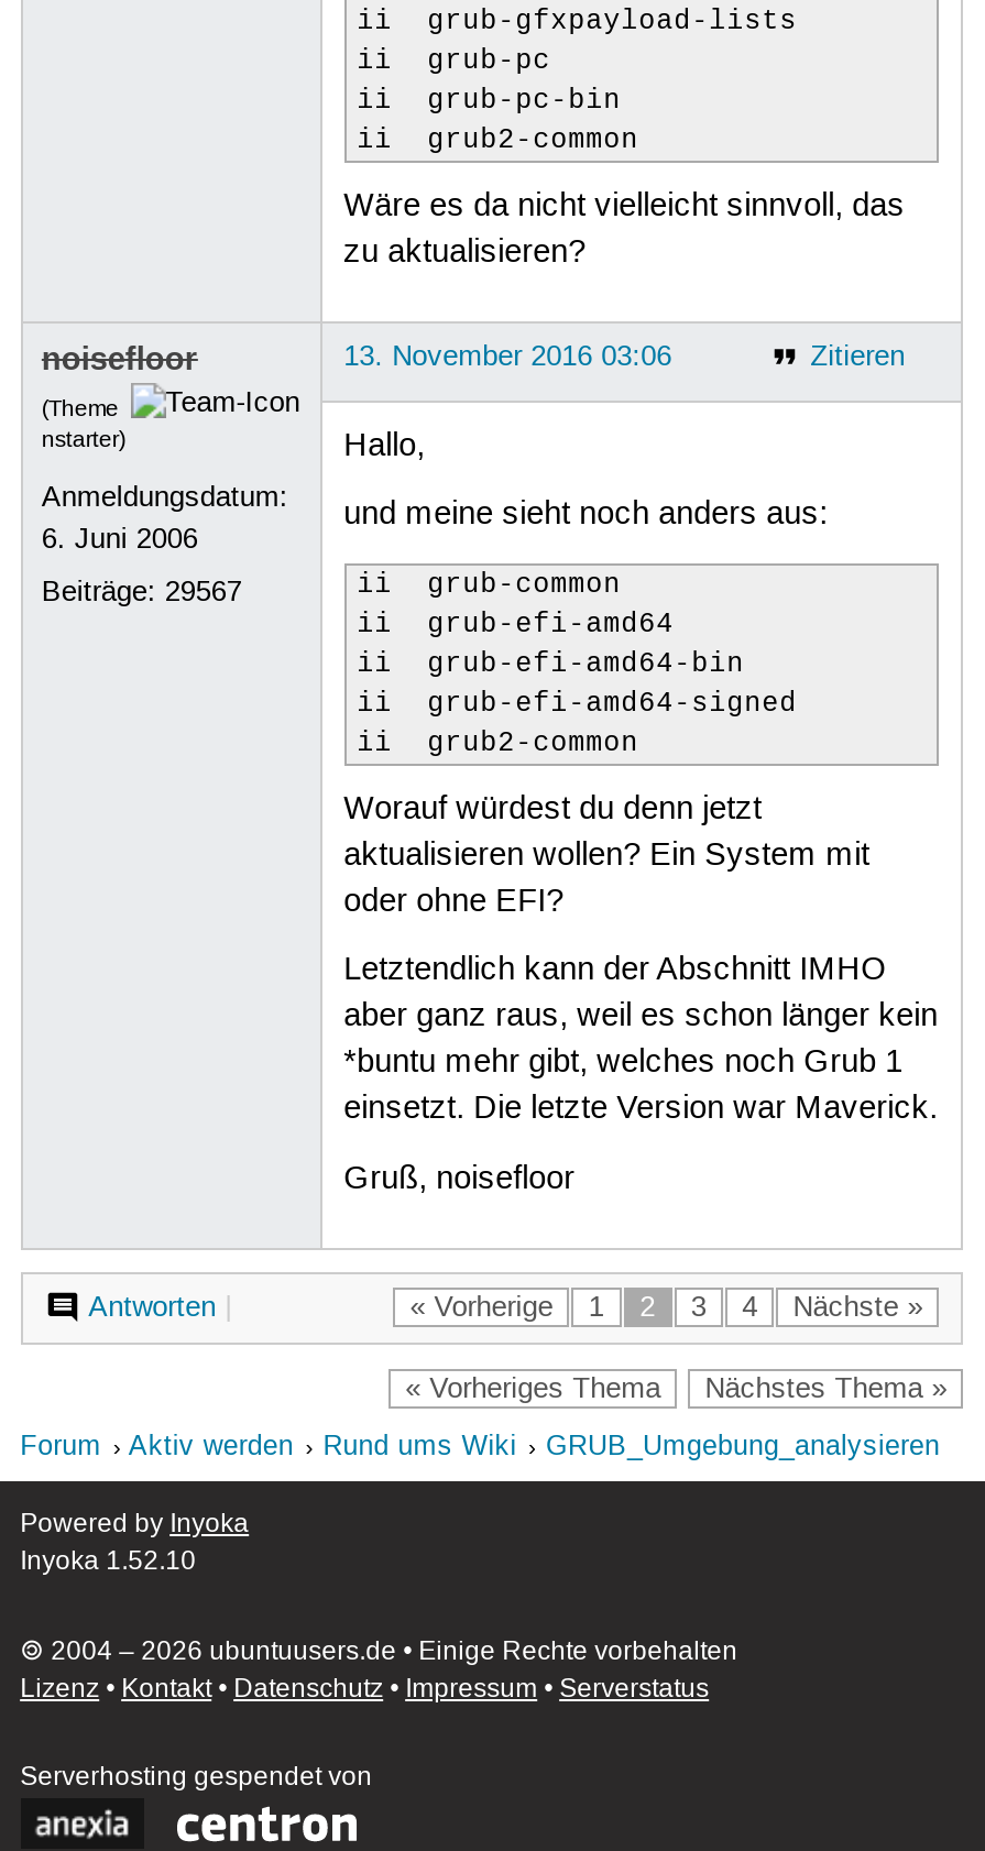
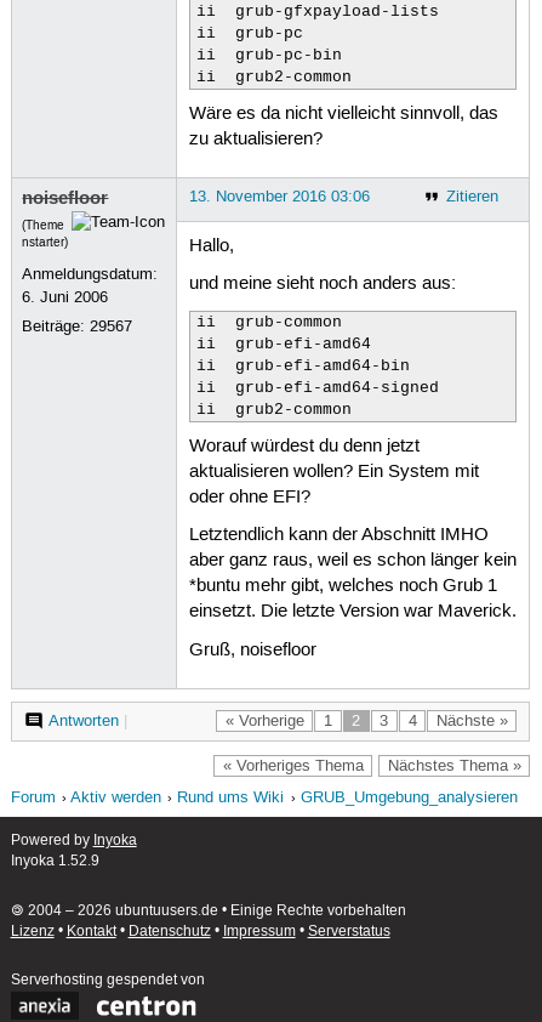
- Inyoka 1.52.10
+ Inyoka 1.52.9
